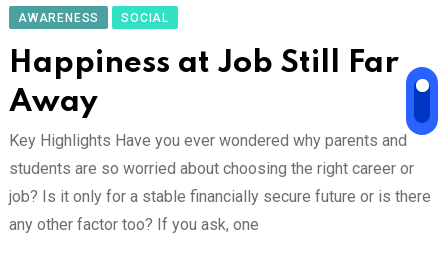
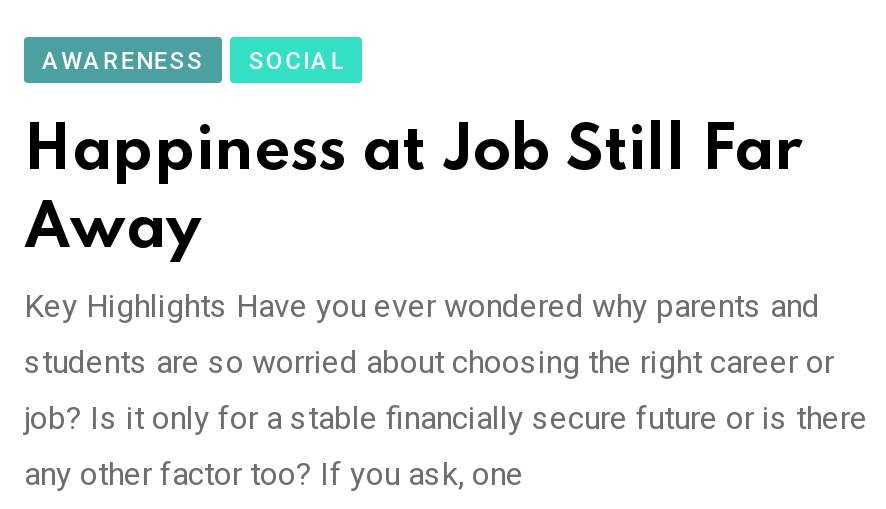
- [image]
